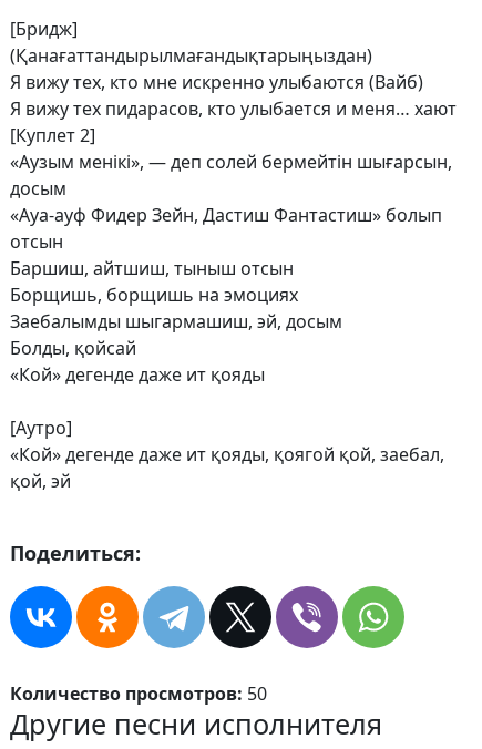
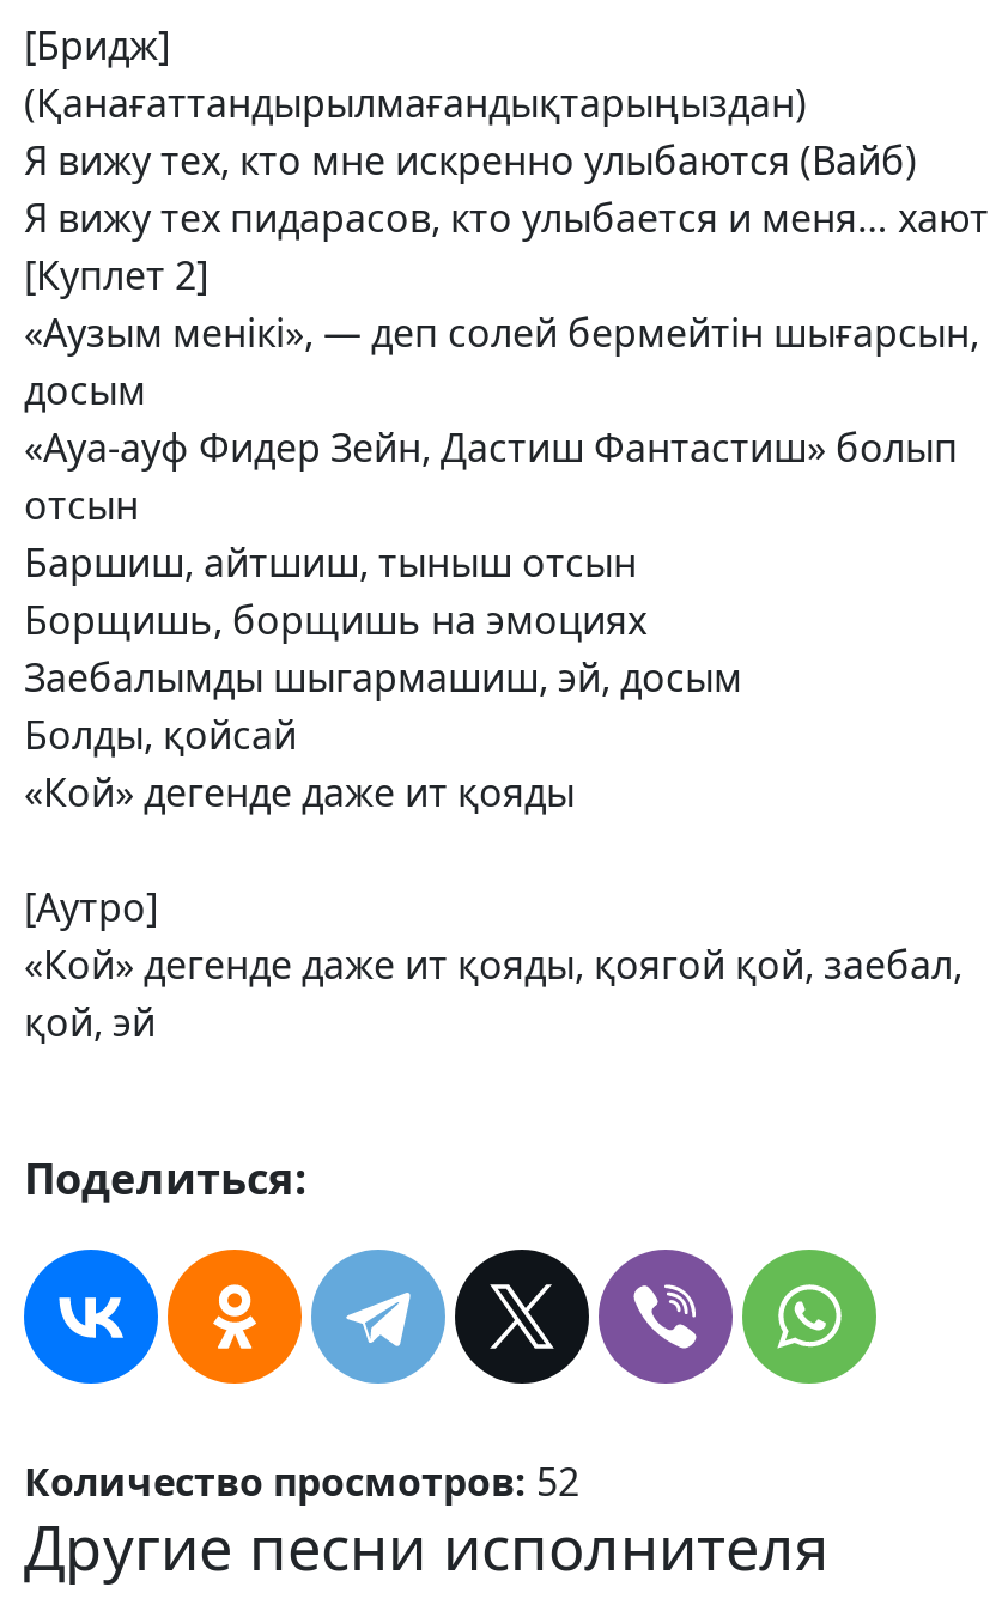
- Количество просмотров: 50
+ Количество просмотров: 52
